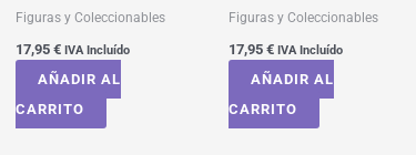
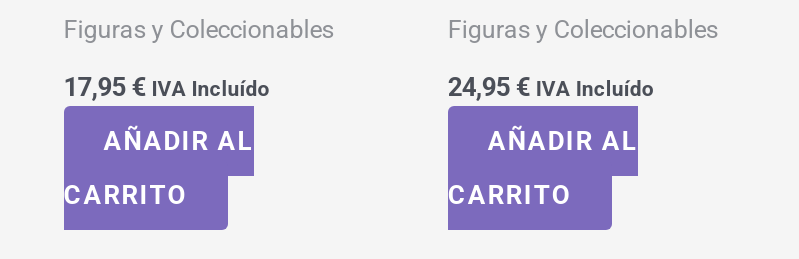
- 17,95 € IVA Incluído
+ 24,95 € IVA Incluído
